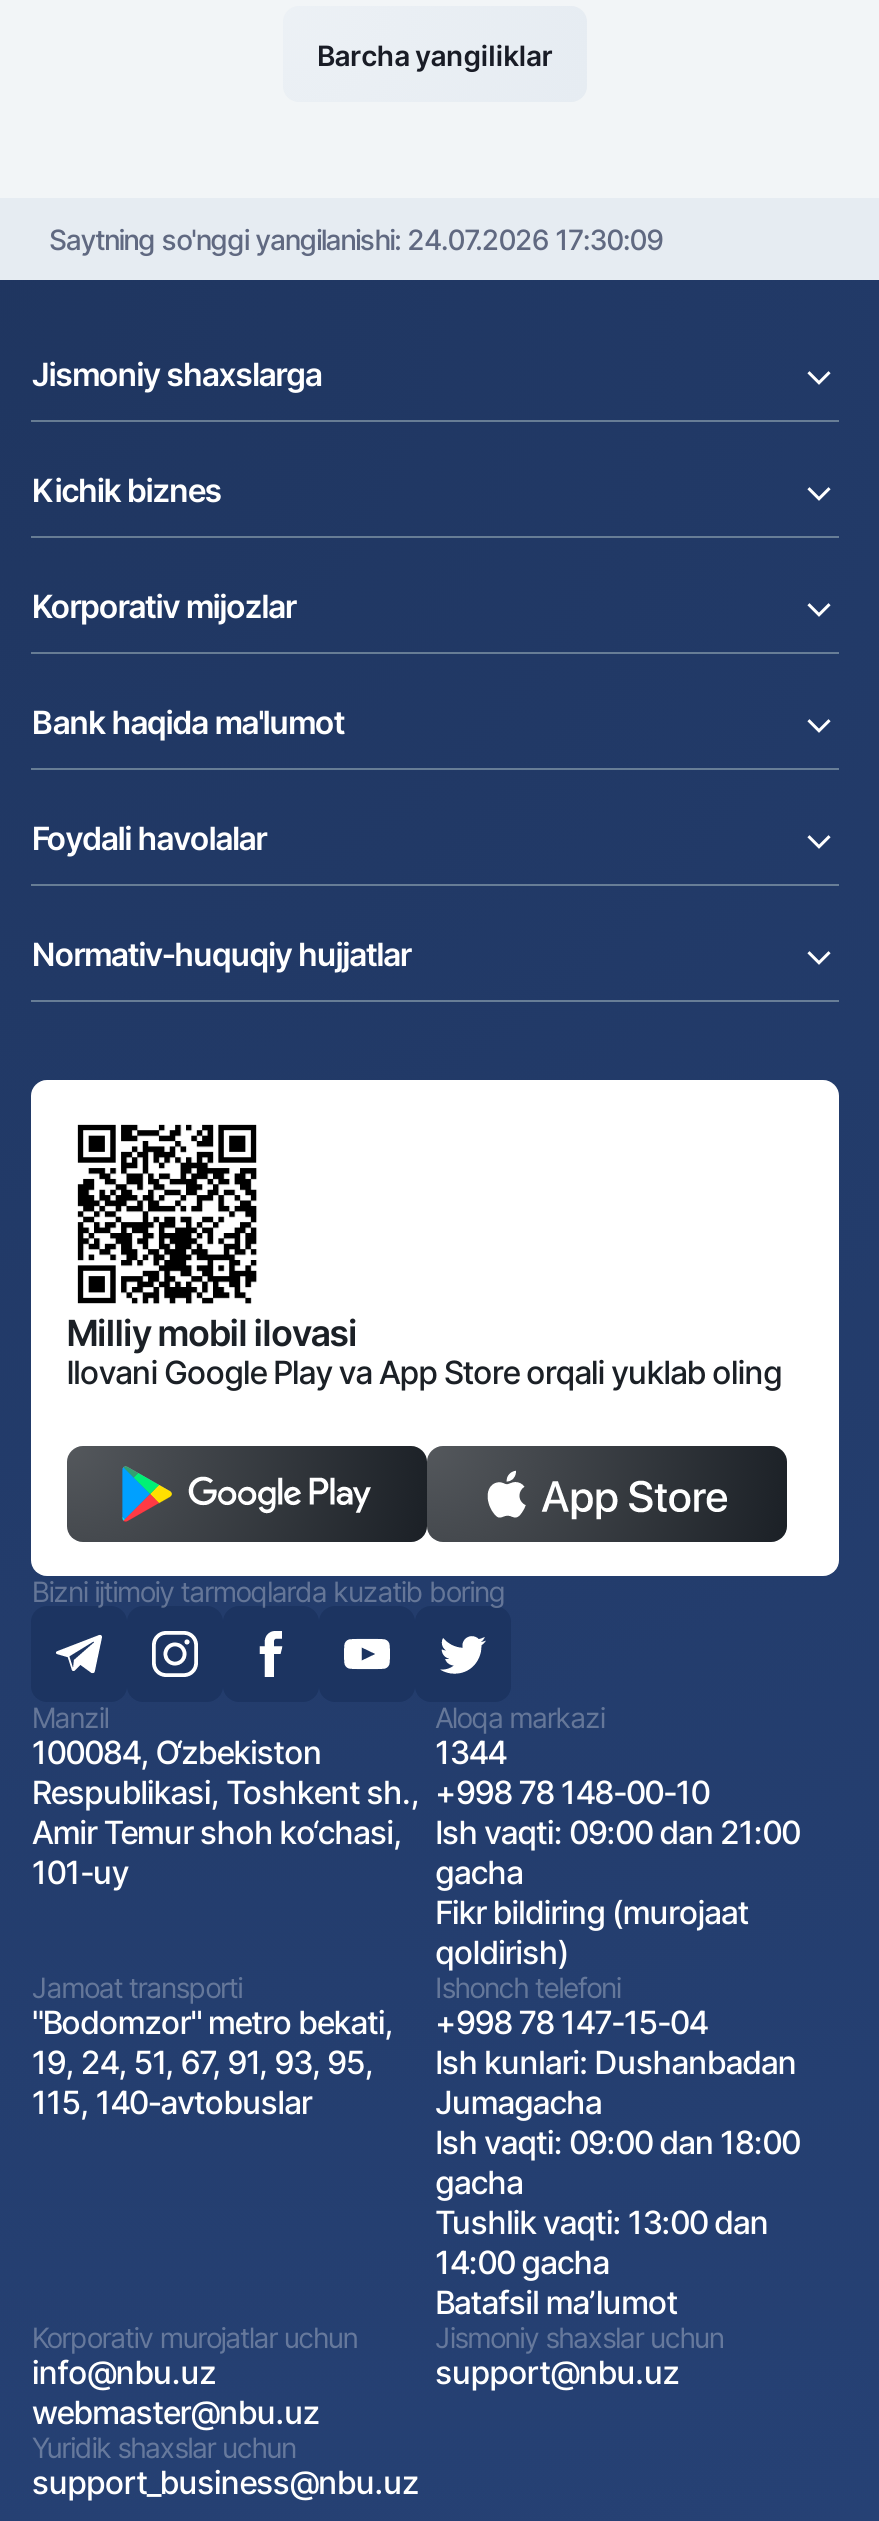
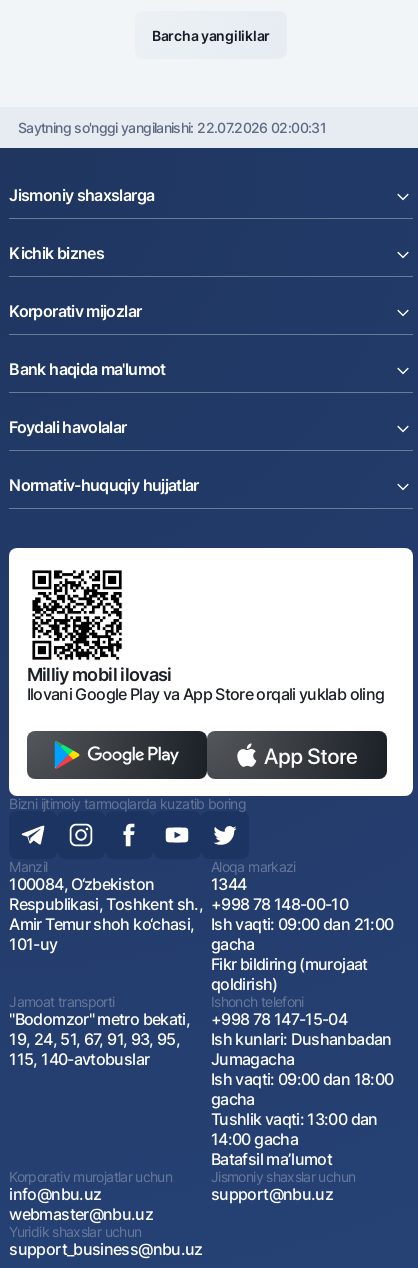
- Saytning so'nggi yangilanishi: 24.07.2026 17:30:09
+ Saytning so'nggi yangilanishi: 22.07.2026 02:00:31
